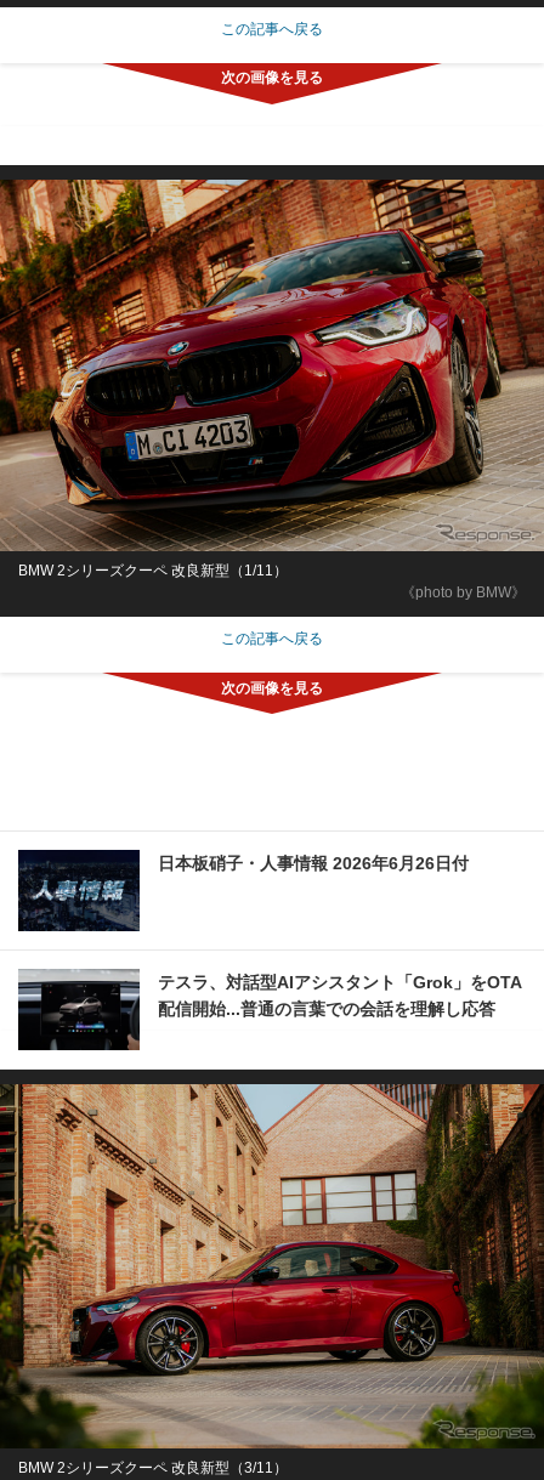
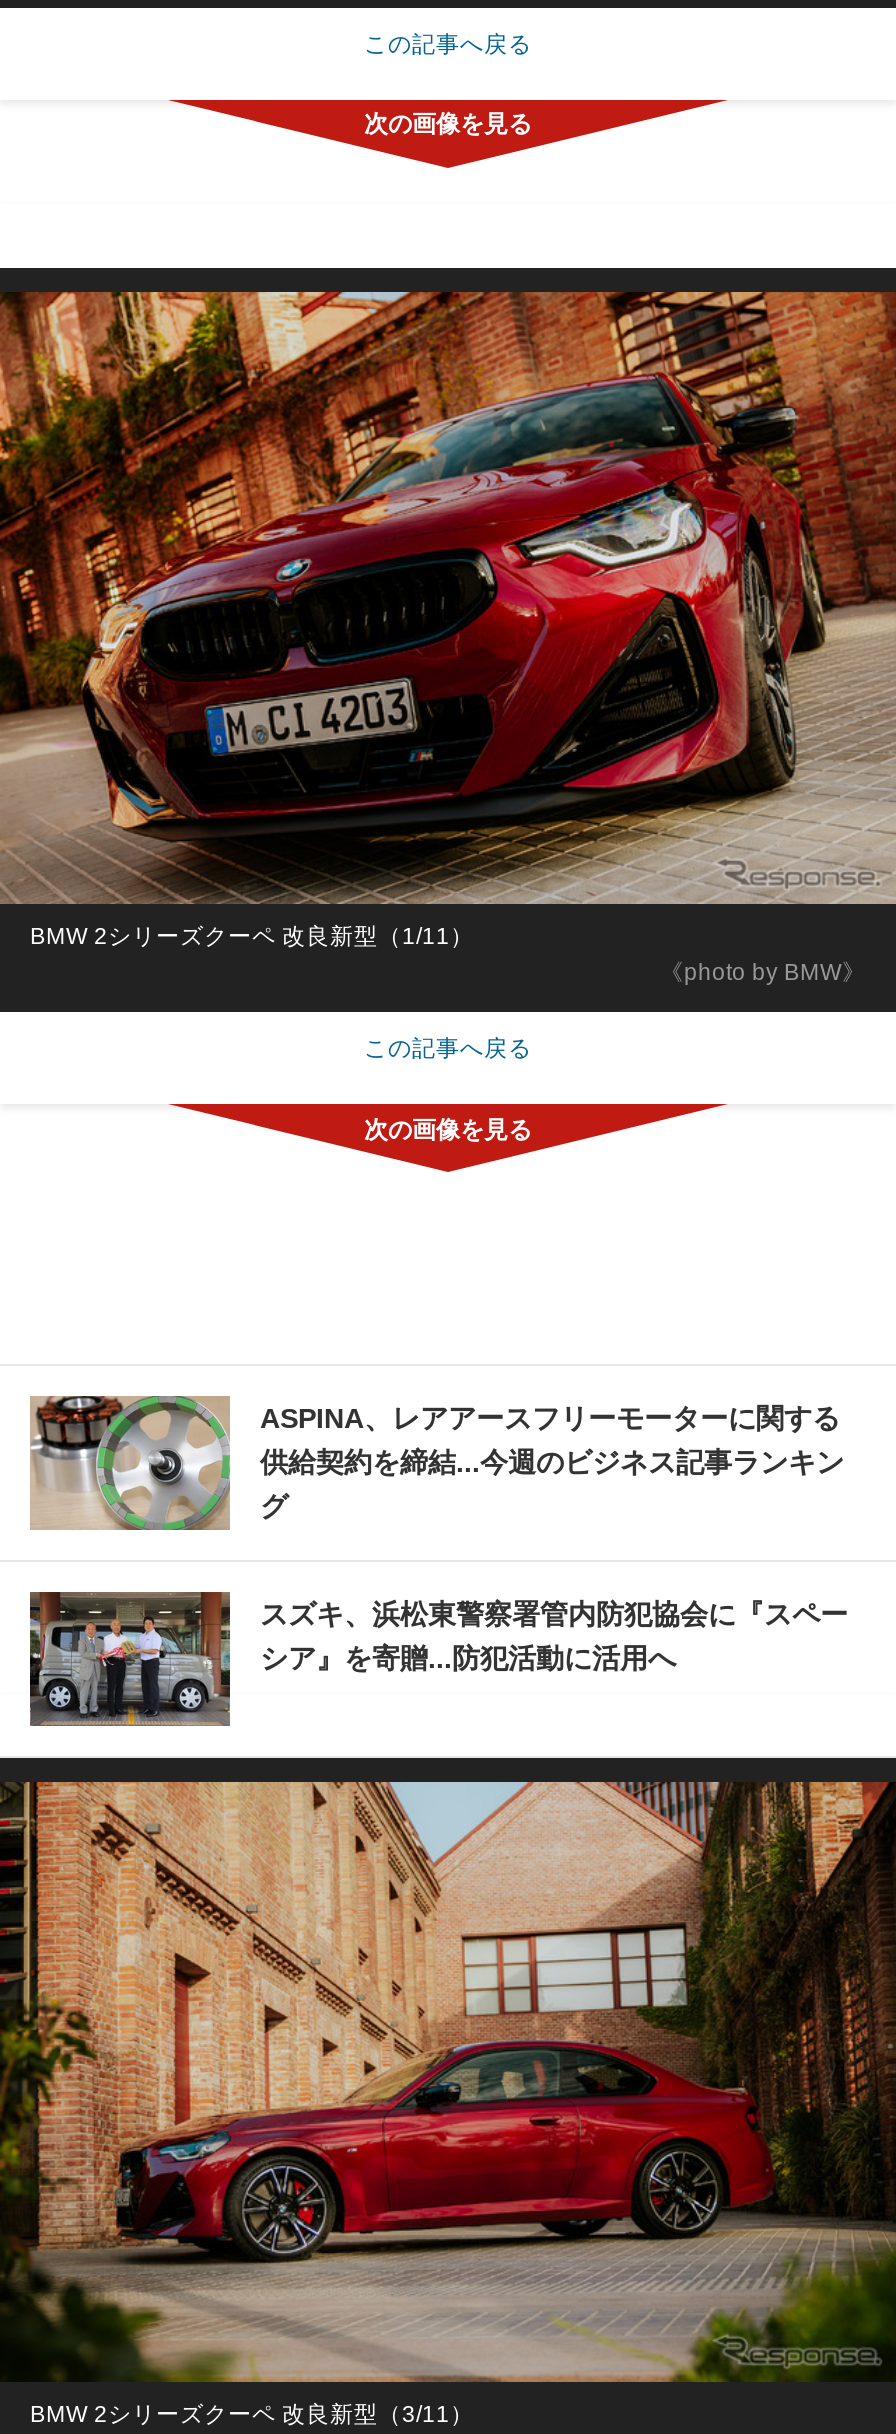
- [image]
- 日本板硝子・人事情報 2026年6月26日付
+ [image]
+ ASPINA、レアアースフリーモーターに関する
+ 供給契約を締結...今週のビジネス記事ランキン
+ グ

- [image]
- テスラ、対話型AIアシスタント「Grok」をOTA
- 配信開始...普通の言葉での会話を理解し応答
+ [image]
+ スズキ、浜松東警察署管内防犯協会に『スペー
+ シア』を寄贈...防犯活動に活用へ
